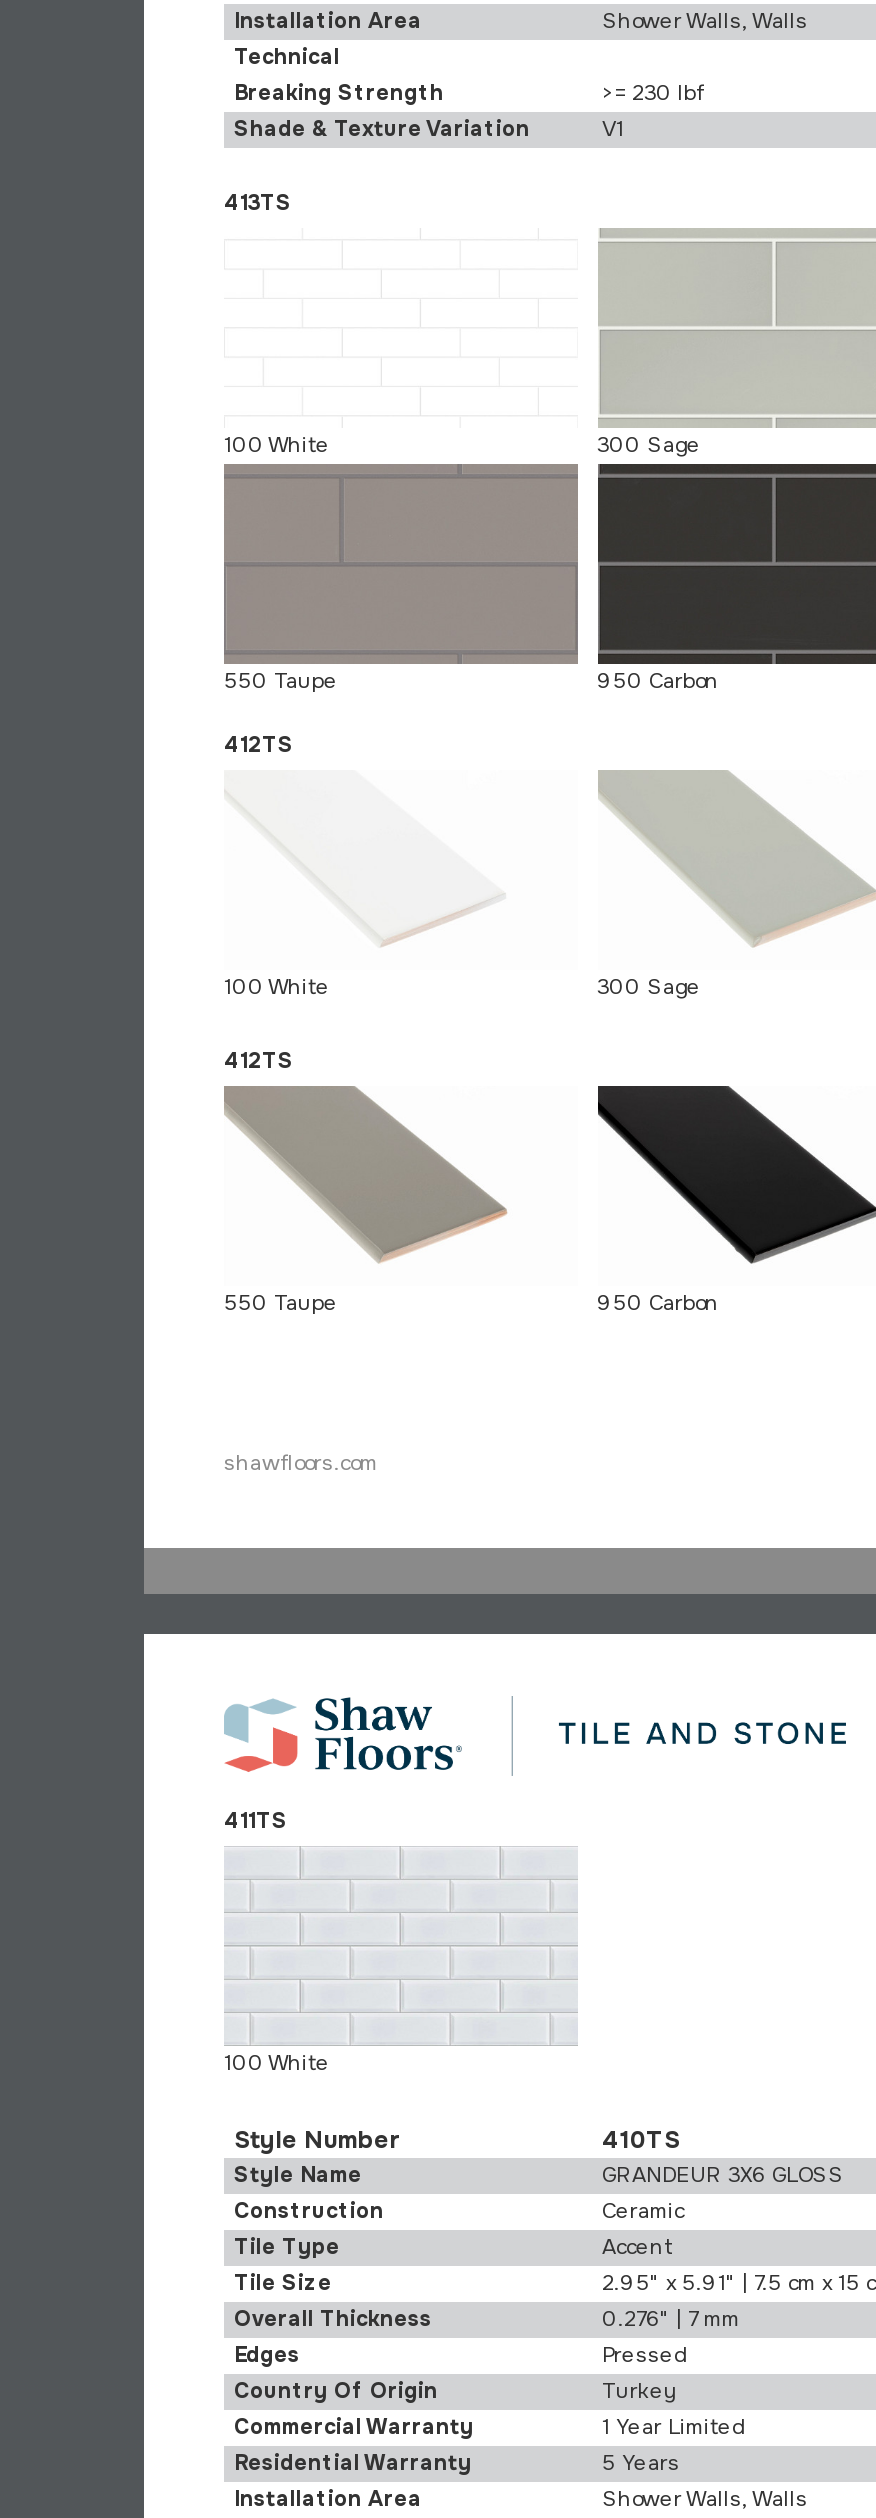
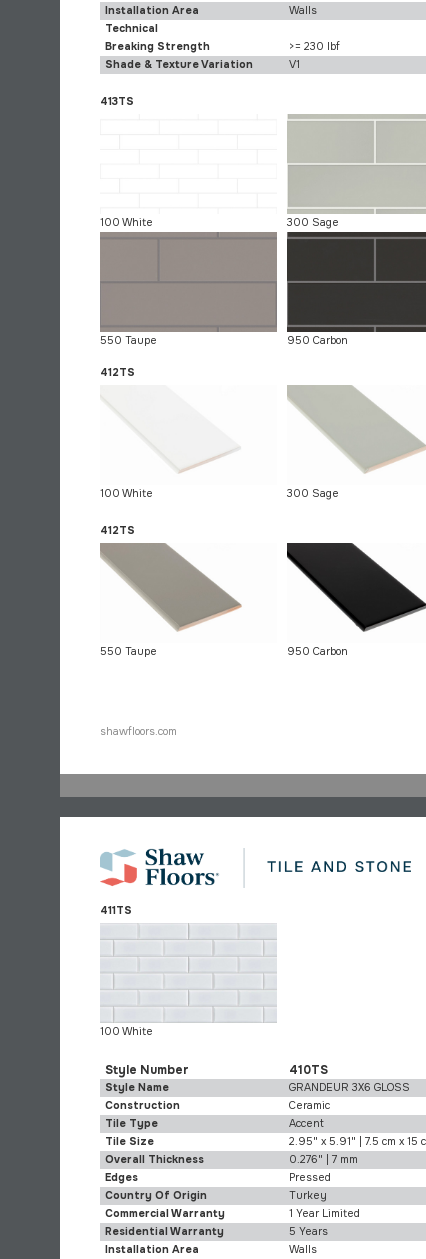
- Shower Walls, Walls
+ Walls

- Shower Walls, Walls
+ Walls
